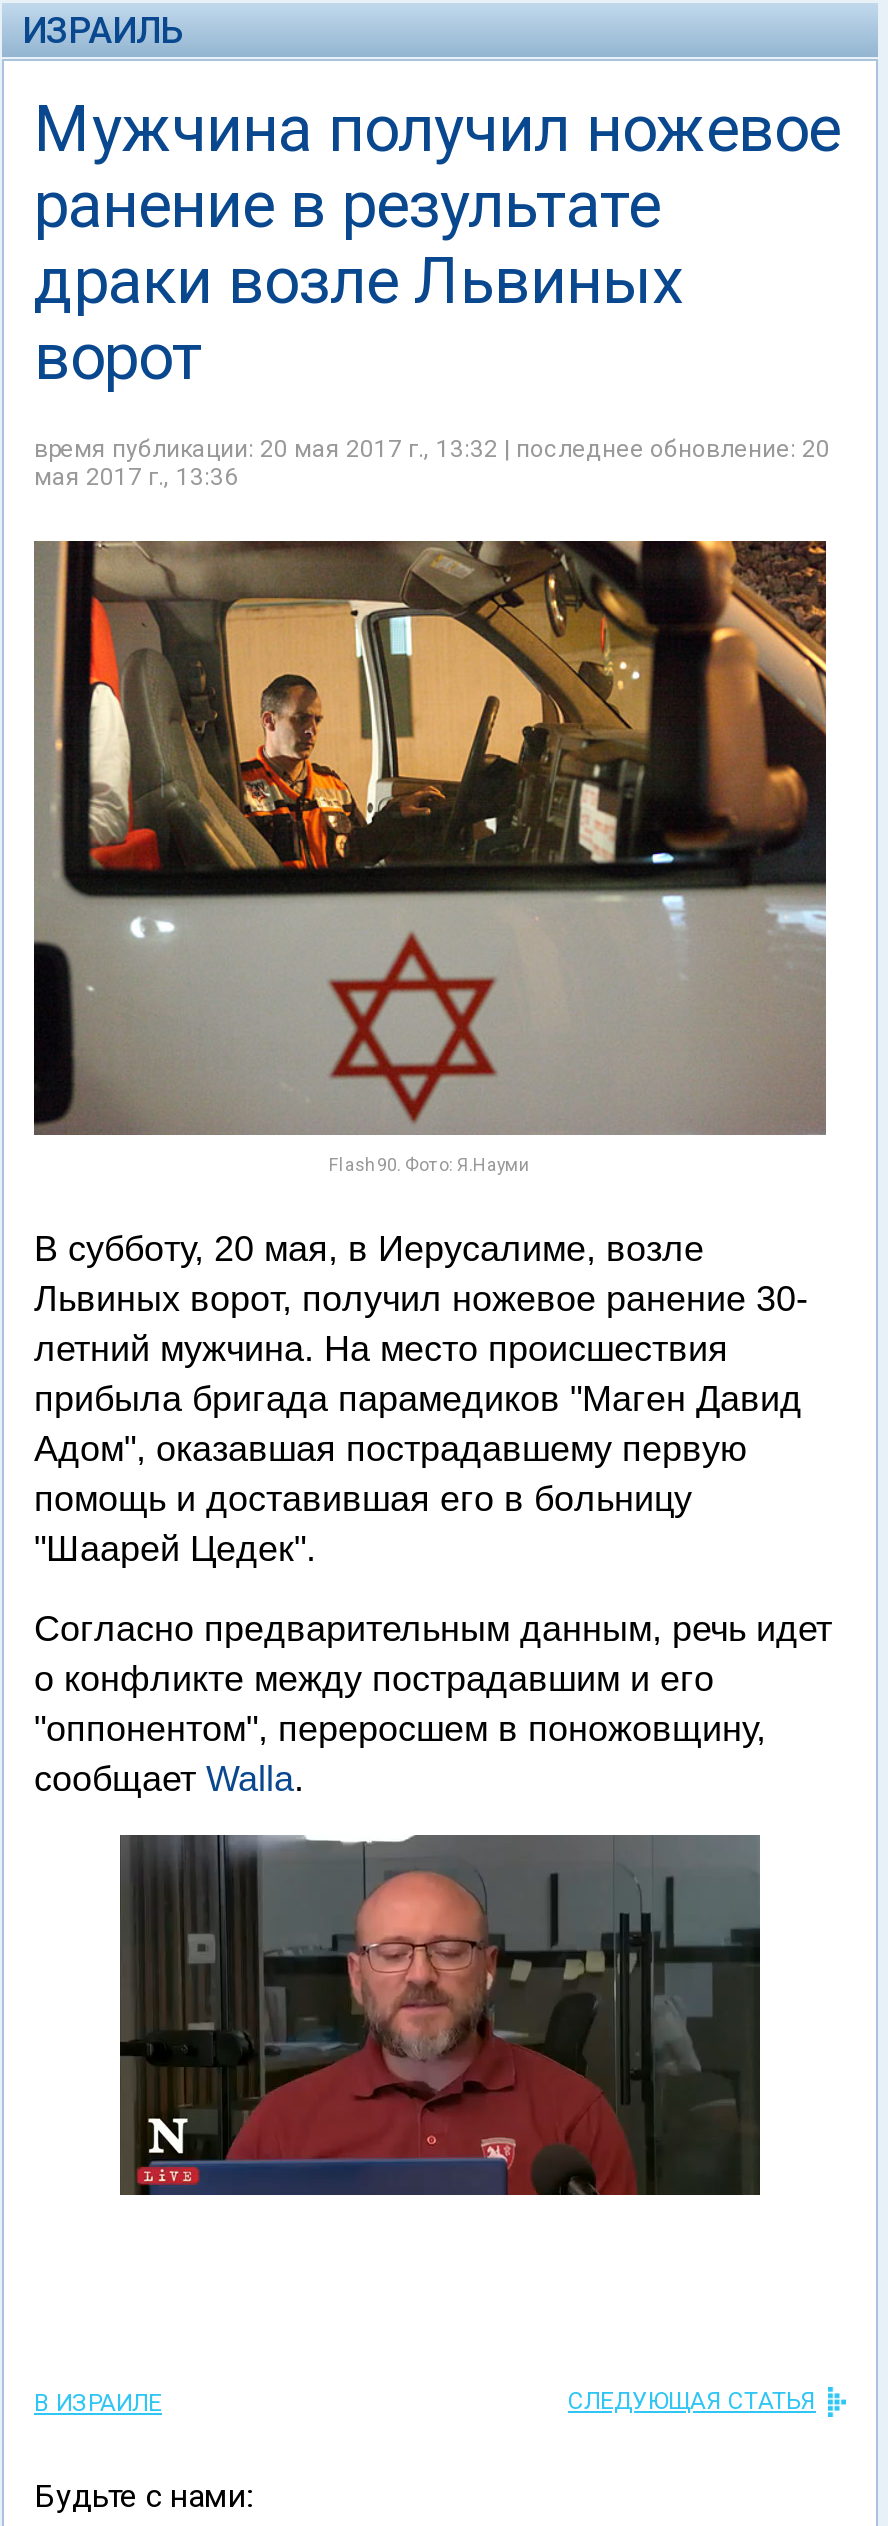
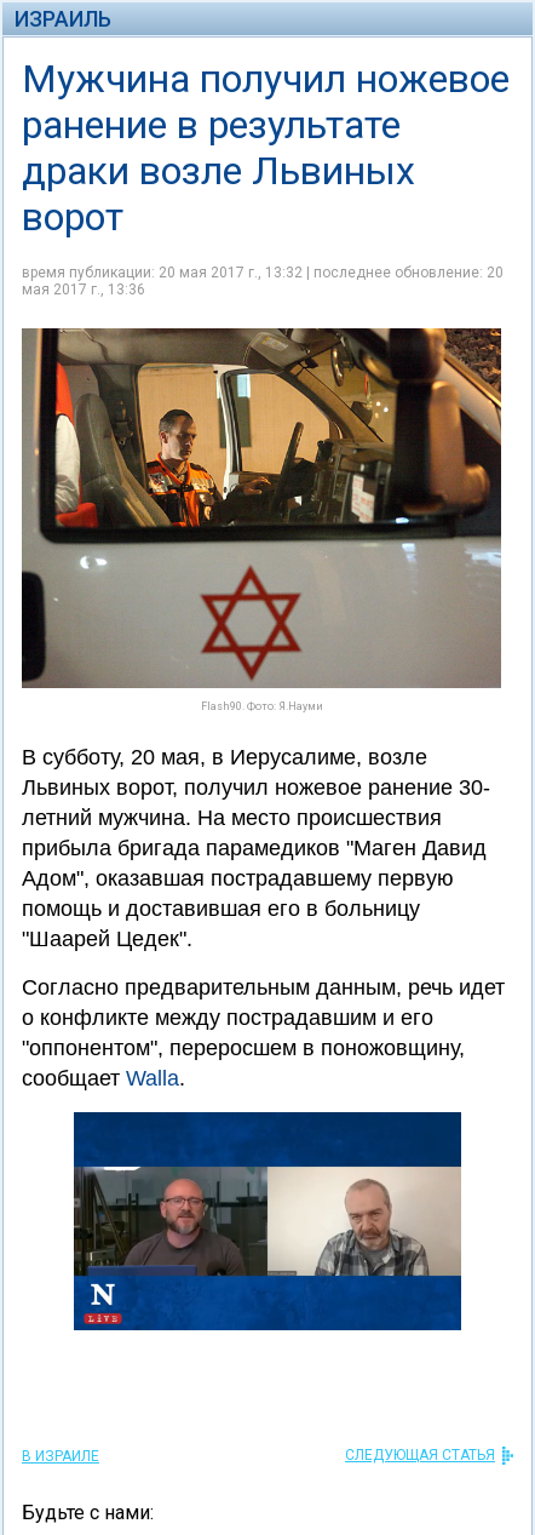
- [image]
+ [image]
